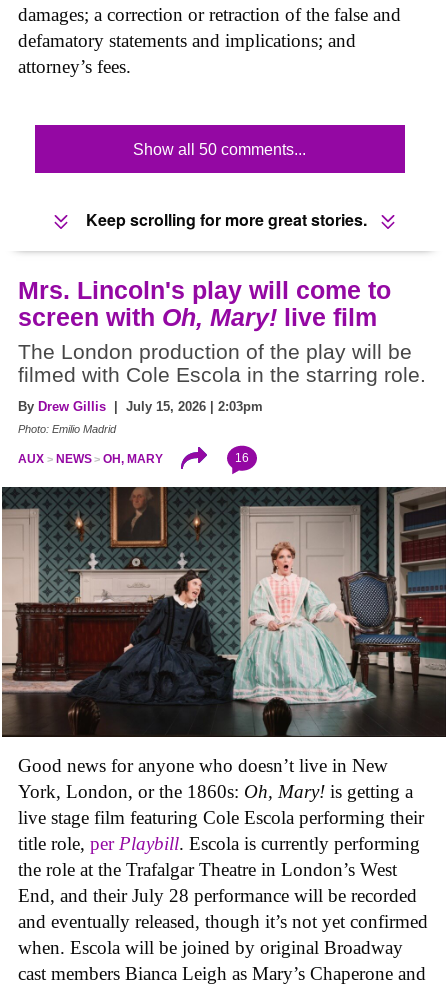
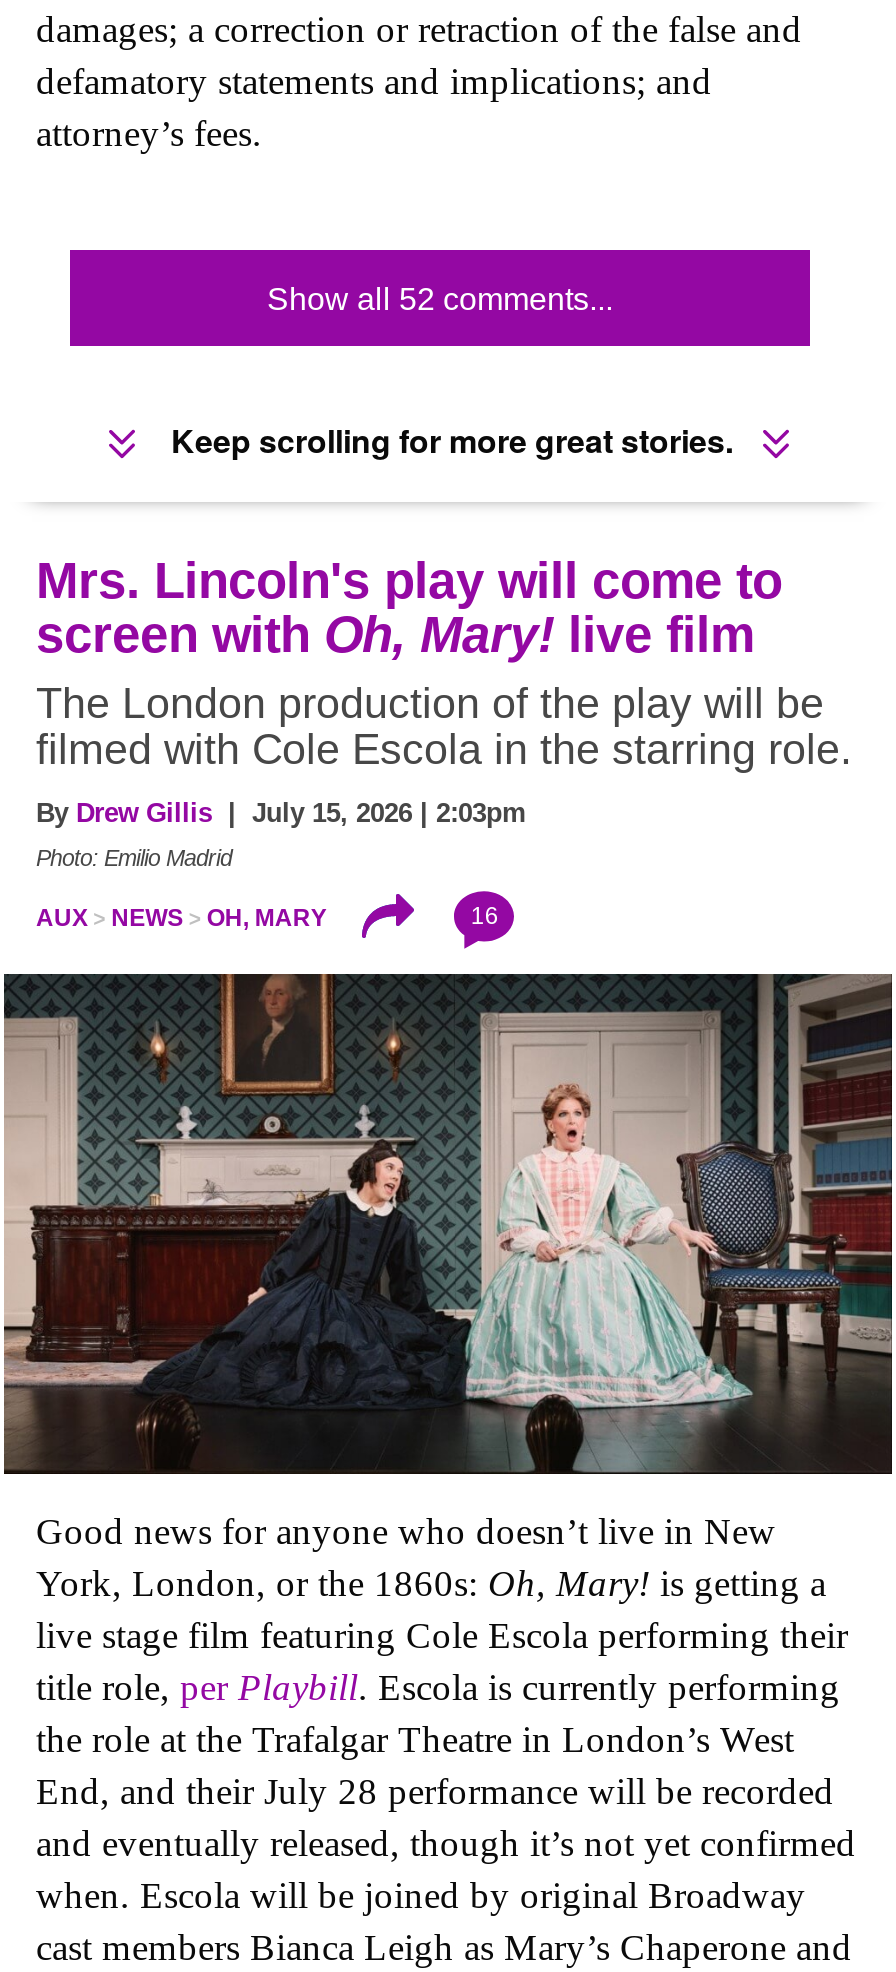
- Show all 50 comments...
+ Show all 52 comments...
